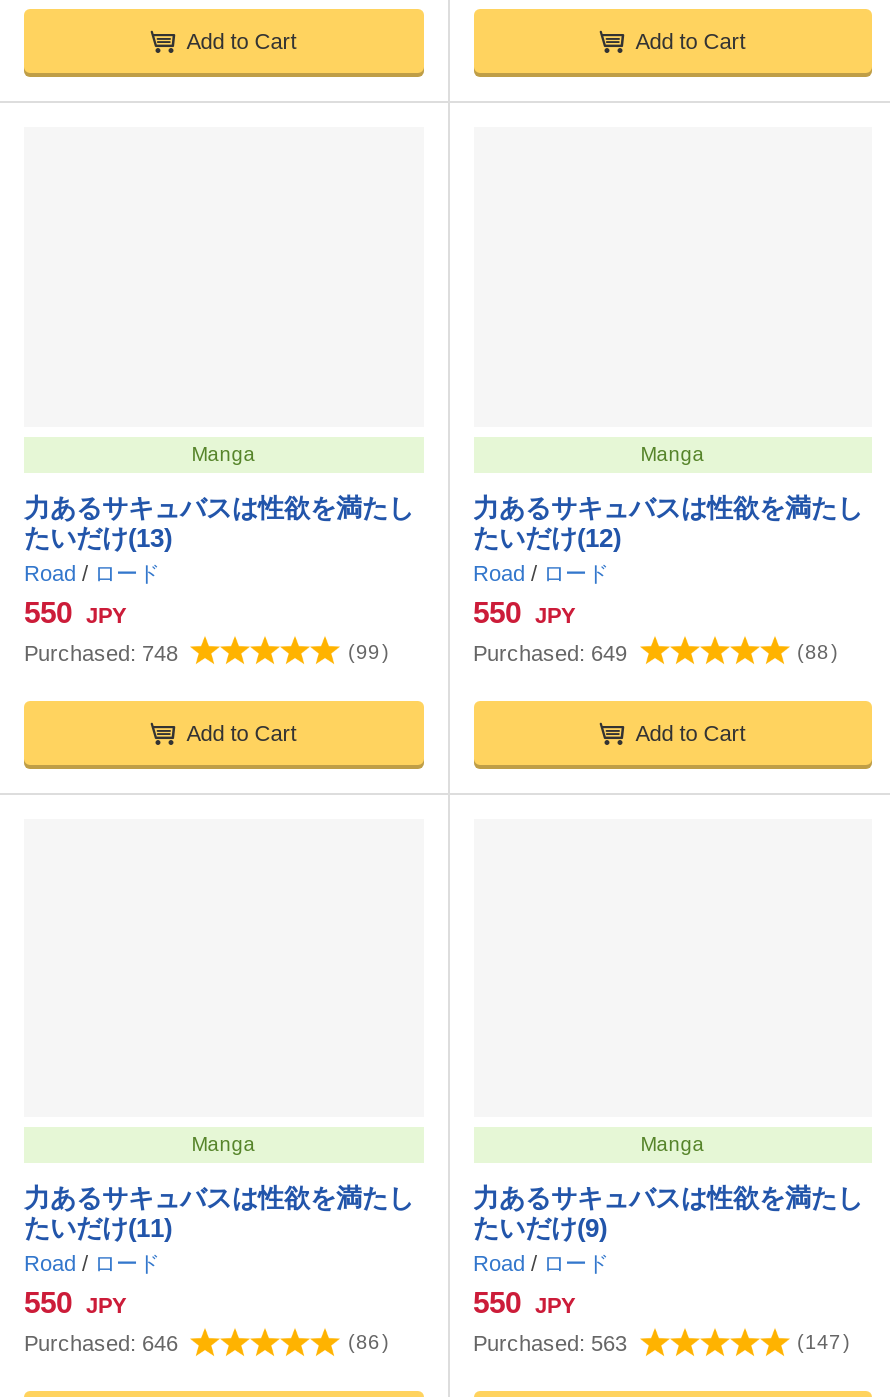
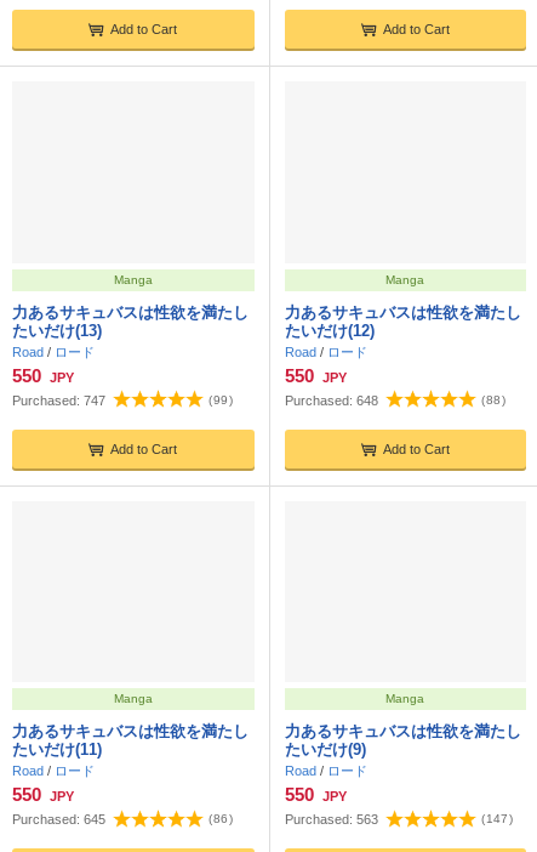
- Purchased: 748
+ Purchased: 747

- Purchased: 649
+ Purchased: 648

- Purchased: 646
+ Purchased: 645
